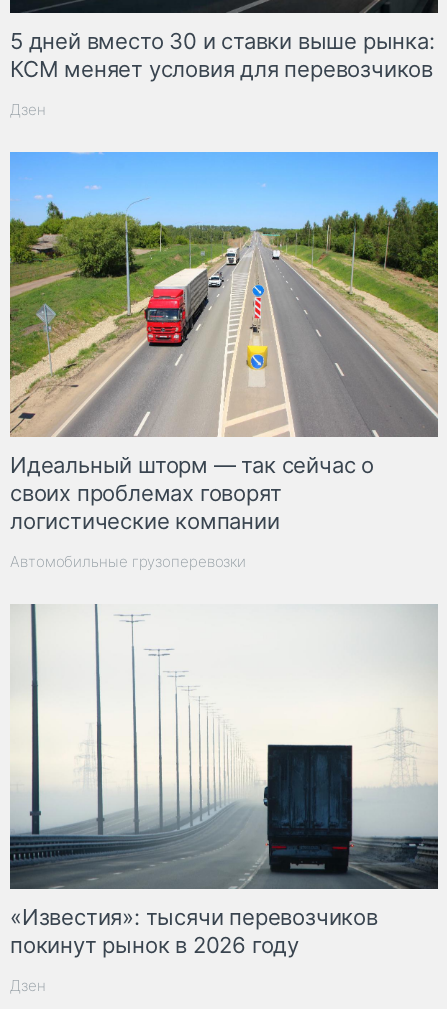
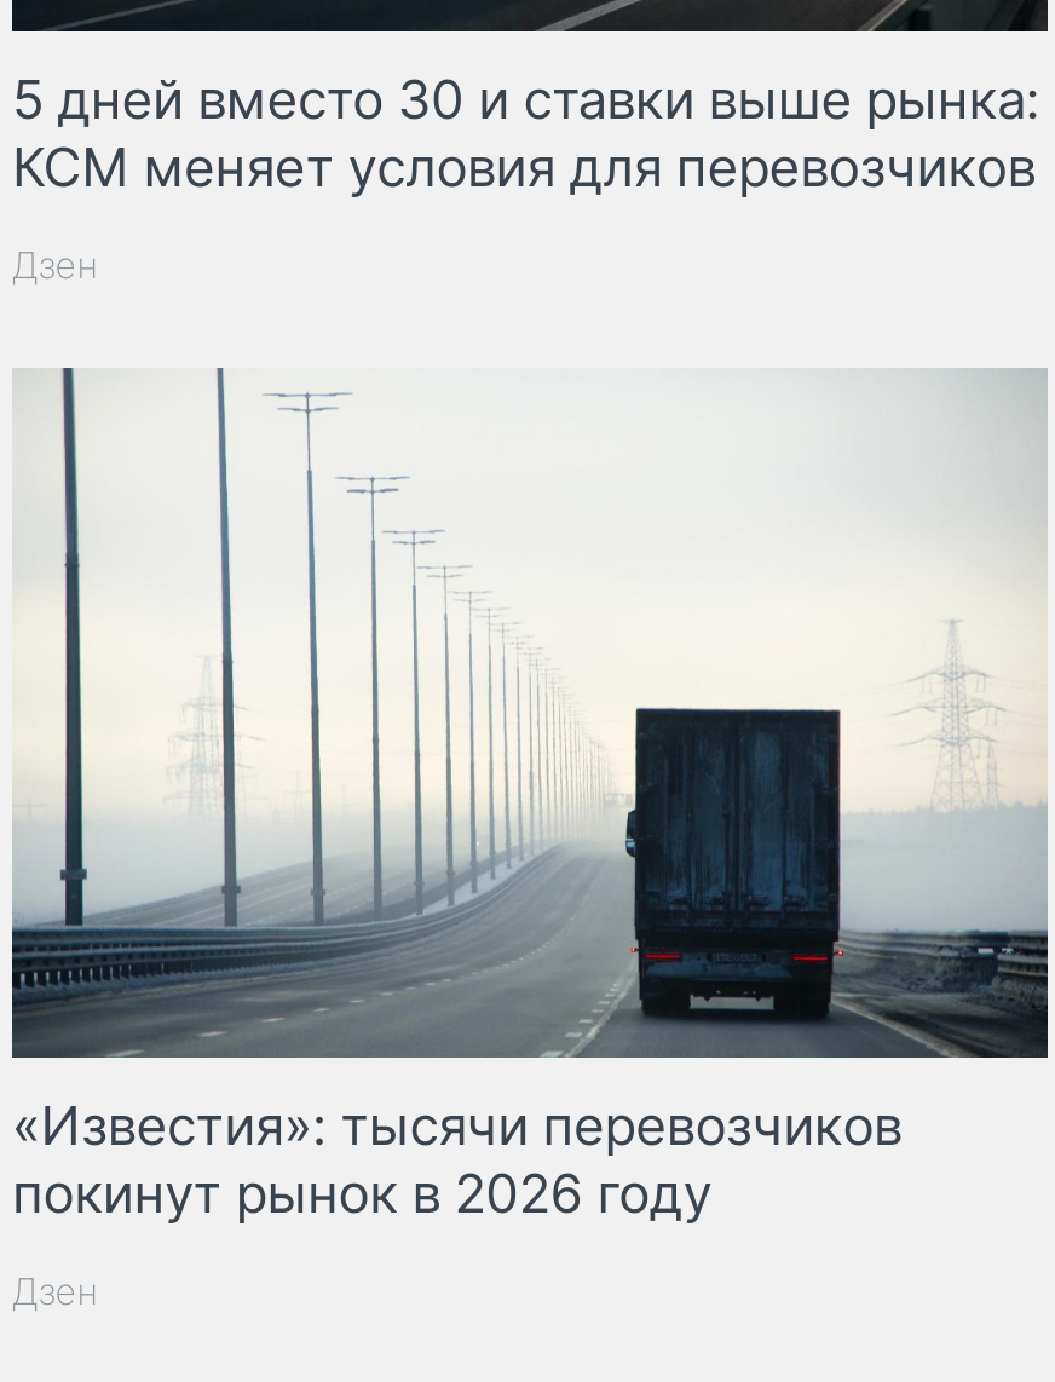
- [image]
- Идеальный шторм — так сейчас о
- своих проблемах говорят
- логистические компании
- Автомобильные грузоперевозки
